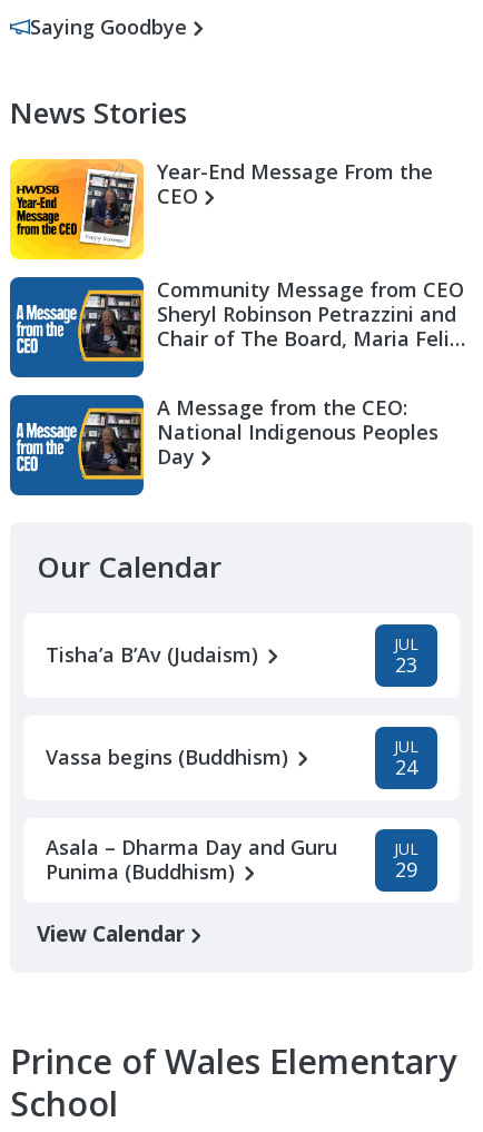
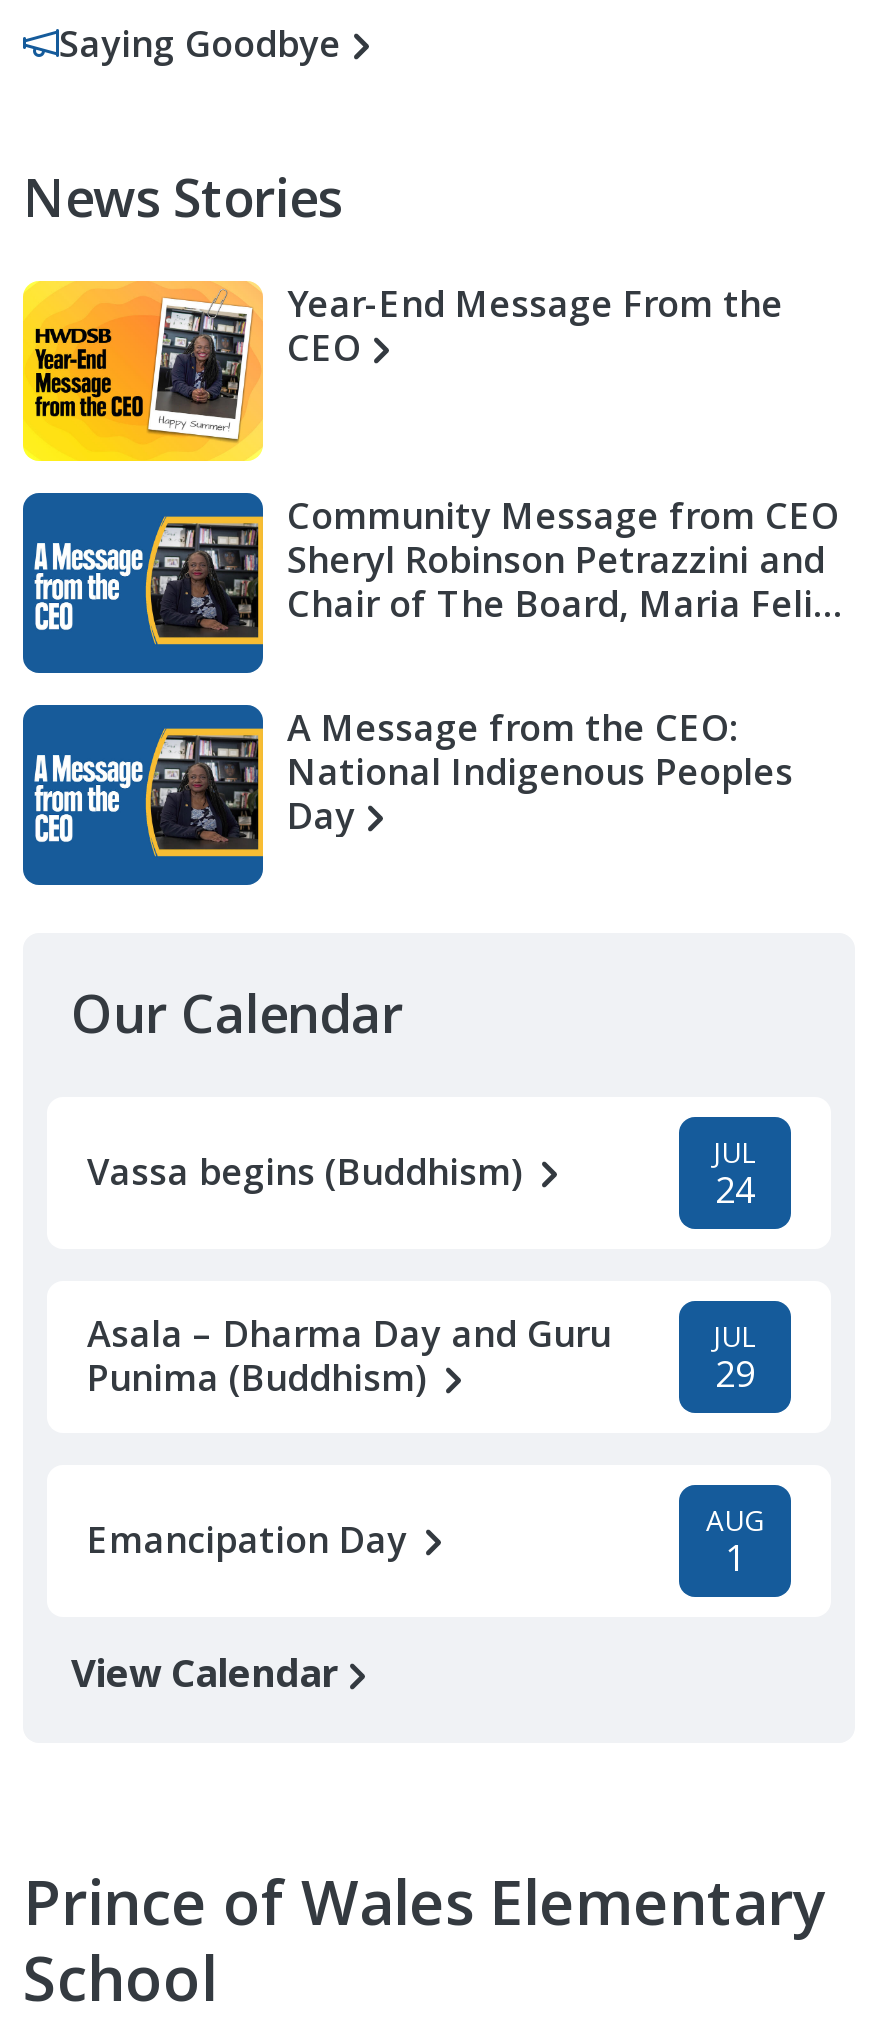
- Tisha’a B’Av (Judaism)
- JUL
- 23

moved up: Vassa begins (Buddhism) | JUL | 24 | Asala – Dharma Day and Guru | Punima (Buddhism) | JUL | 29

+ Emancipation Day
+ AUG
+ 1
